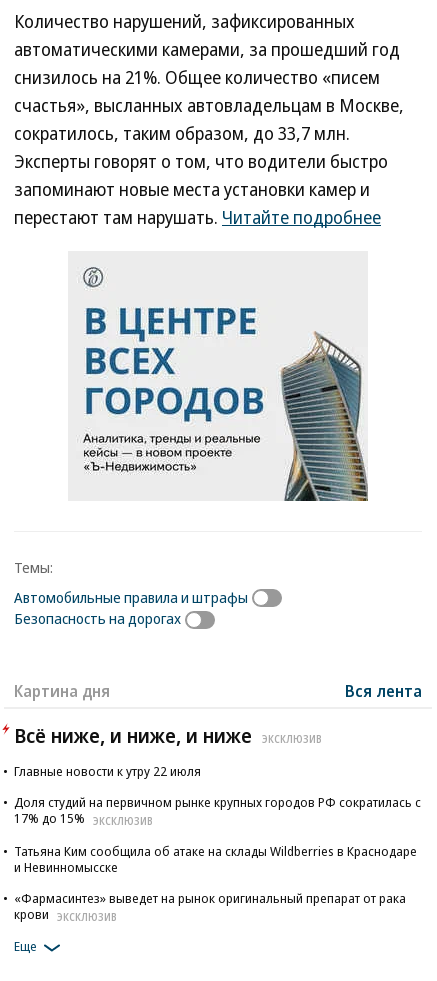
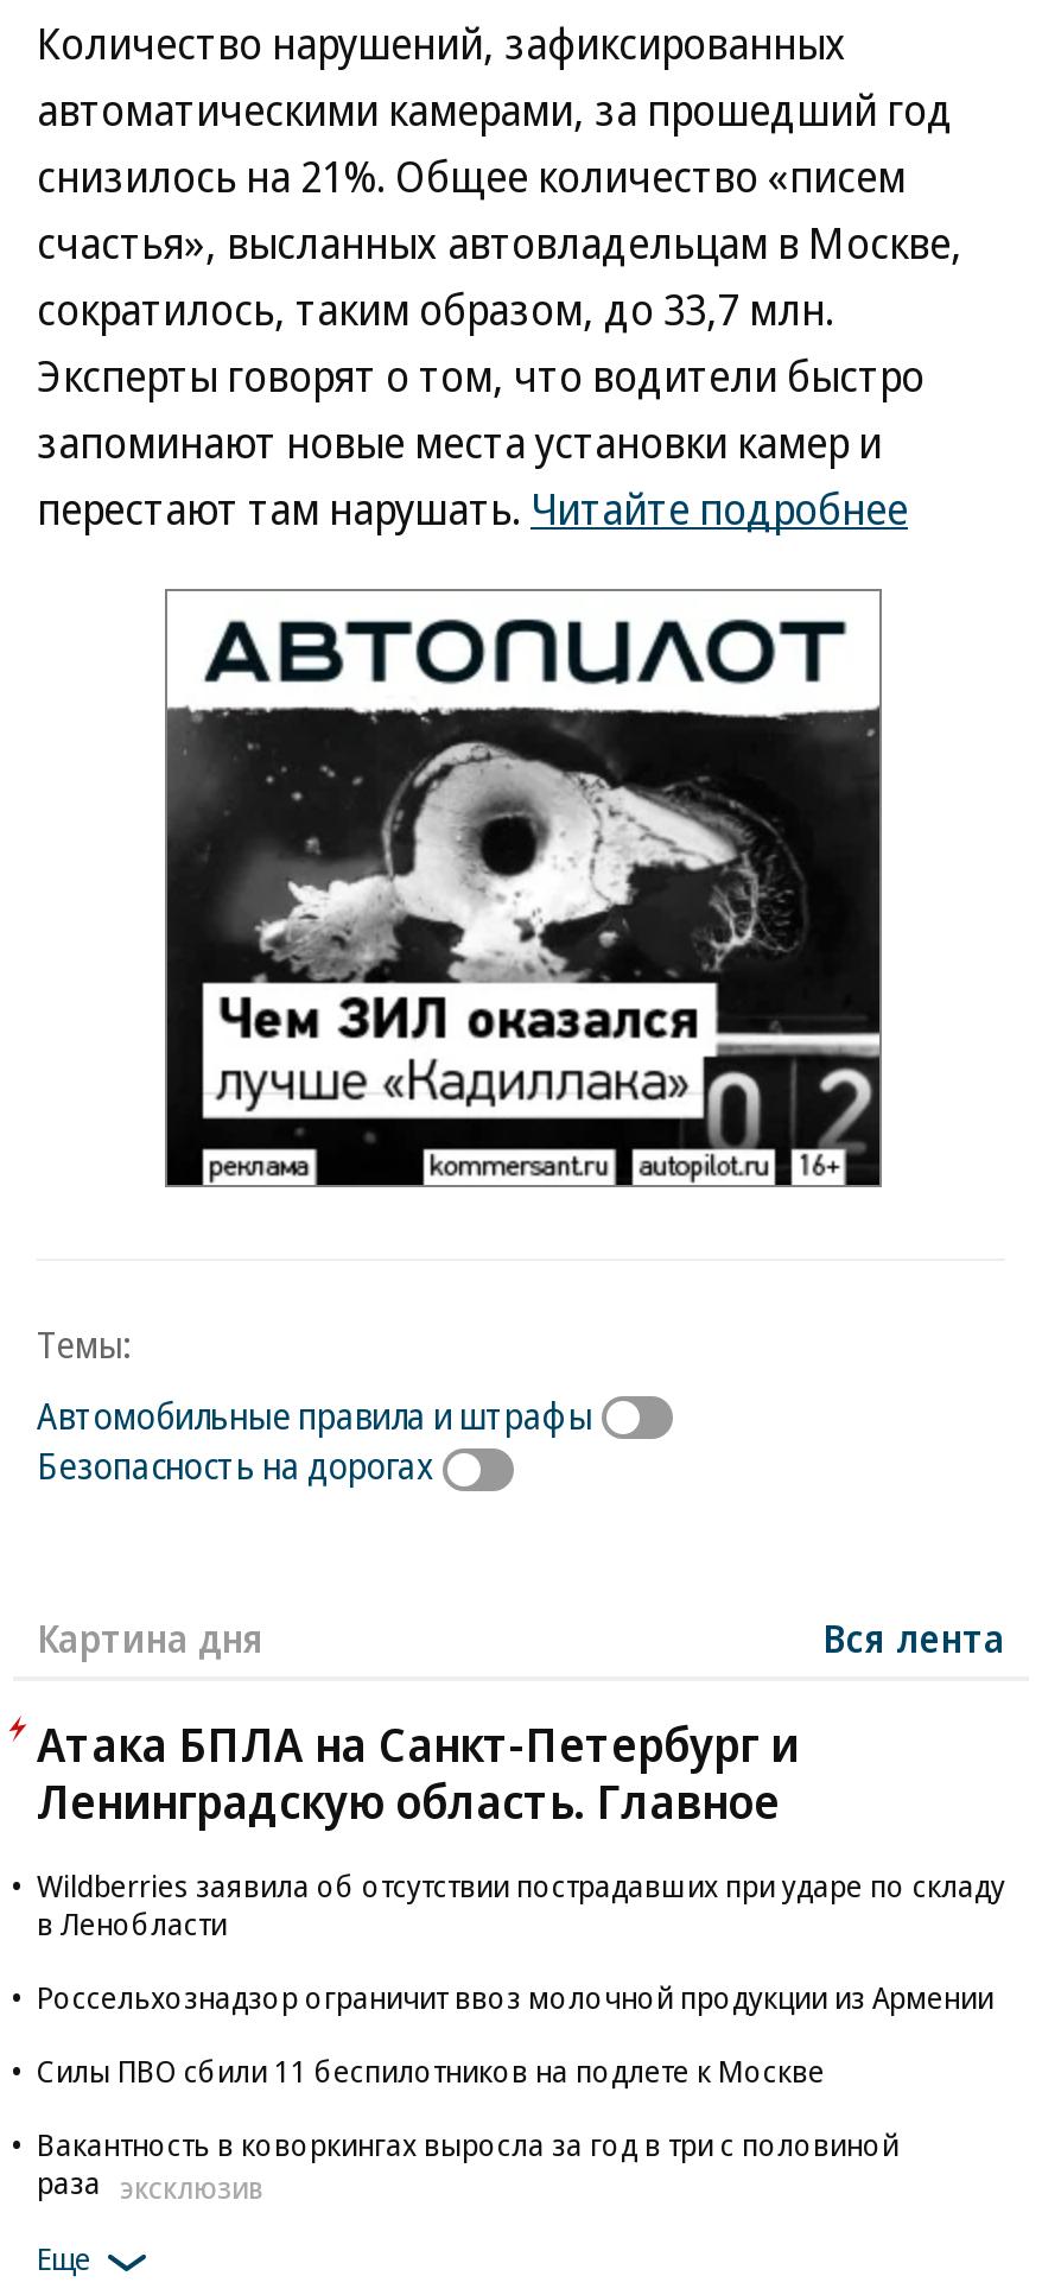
- [image]
+ [image]

- Всё ниже, и ниже, и ниже
- ЭКСКЛЮЗИВ
+ Атака БПЛА на Санкт-Петербург и
+ Ленинградскую область. Главное

- Главные новости к утру 22 июля
+ Wildberries заявила об отсутствии пострадавших при ударе по складу
+ в Ленобласти

- Доля студий на первичном рынке крупных городов РФ сократилась с
- 17% до 15% ЭКСКЛЮЗИВ
+ Россельхознадзор ограничит ввоз молочной продукции из Армении

- Татьяна Ким сообщила об атаке на склады Wildberries в Краснодаре
- и Невинномысске
+ Силы ПВО сбили 11 беспилотников на подлете к Москве

- «Фармасинтез» выведет на рынок оригинальный препарат от рака
- крови ЭКСКЛЮЗИВ
+ Вакантность в коворкингах выросла за год в три с половиной
+ раза ЭКСКЛЮЗИВ
